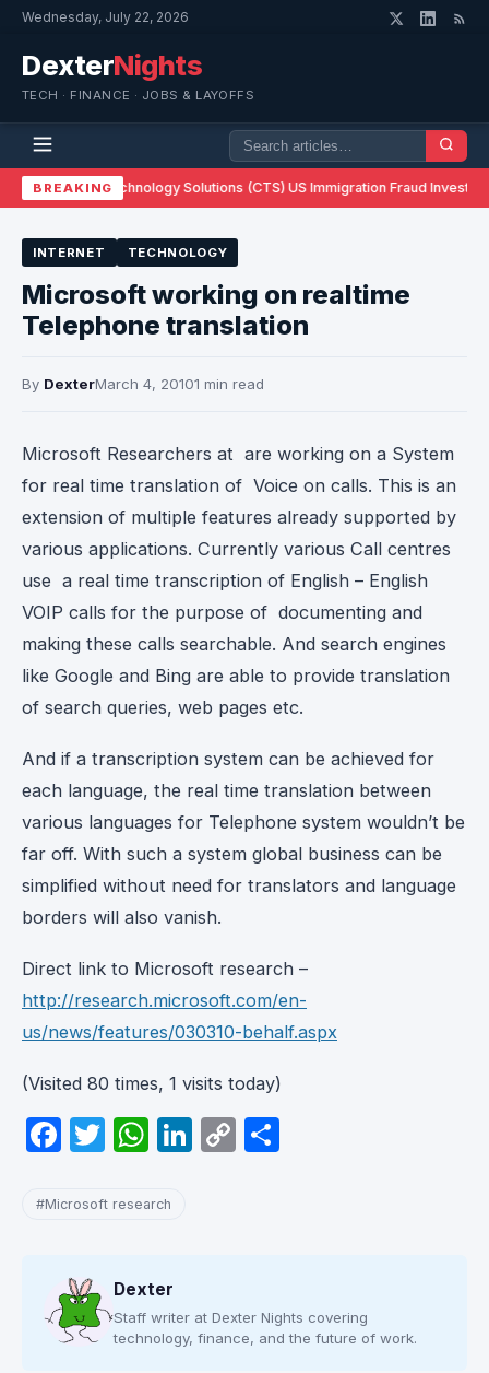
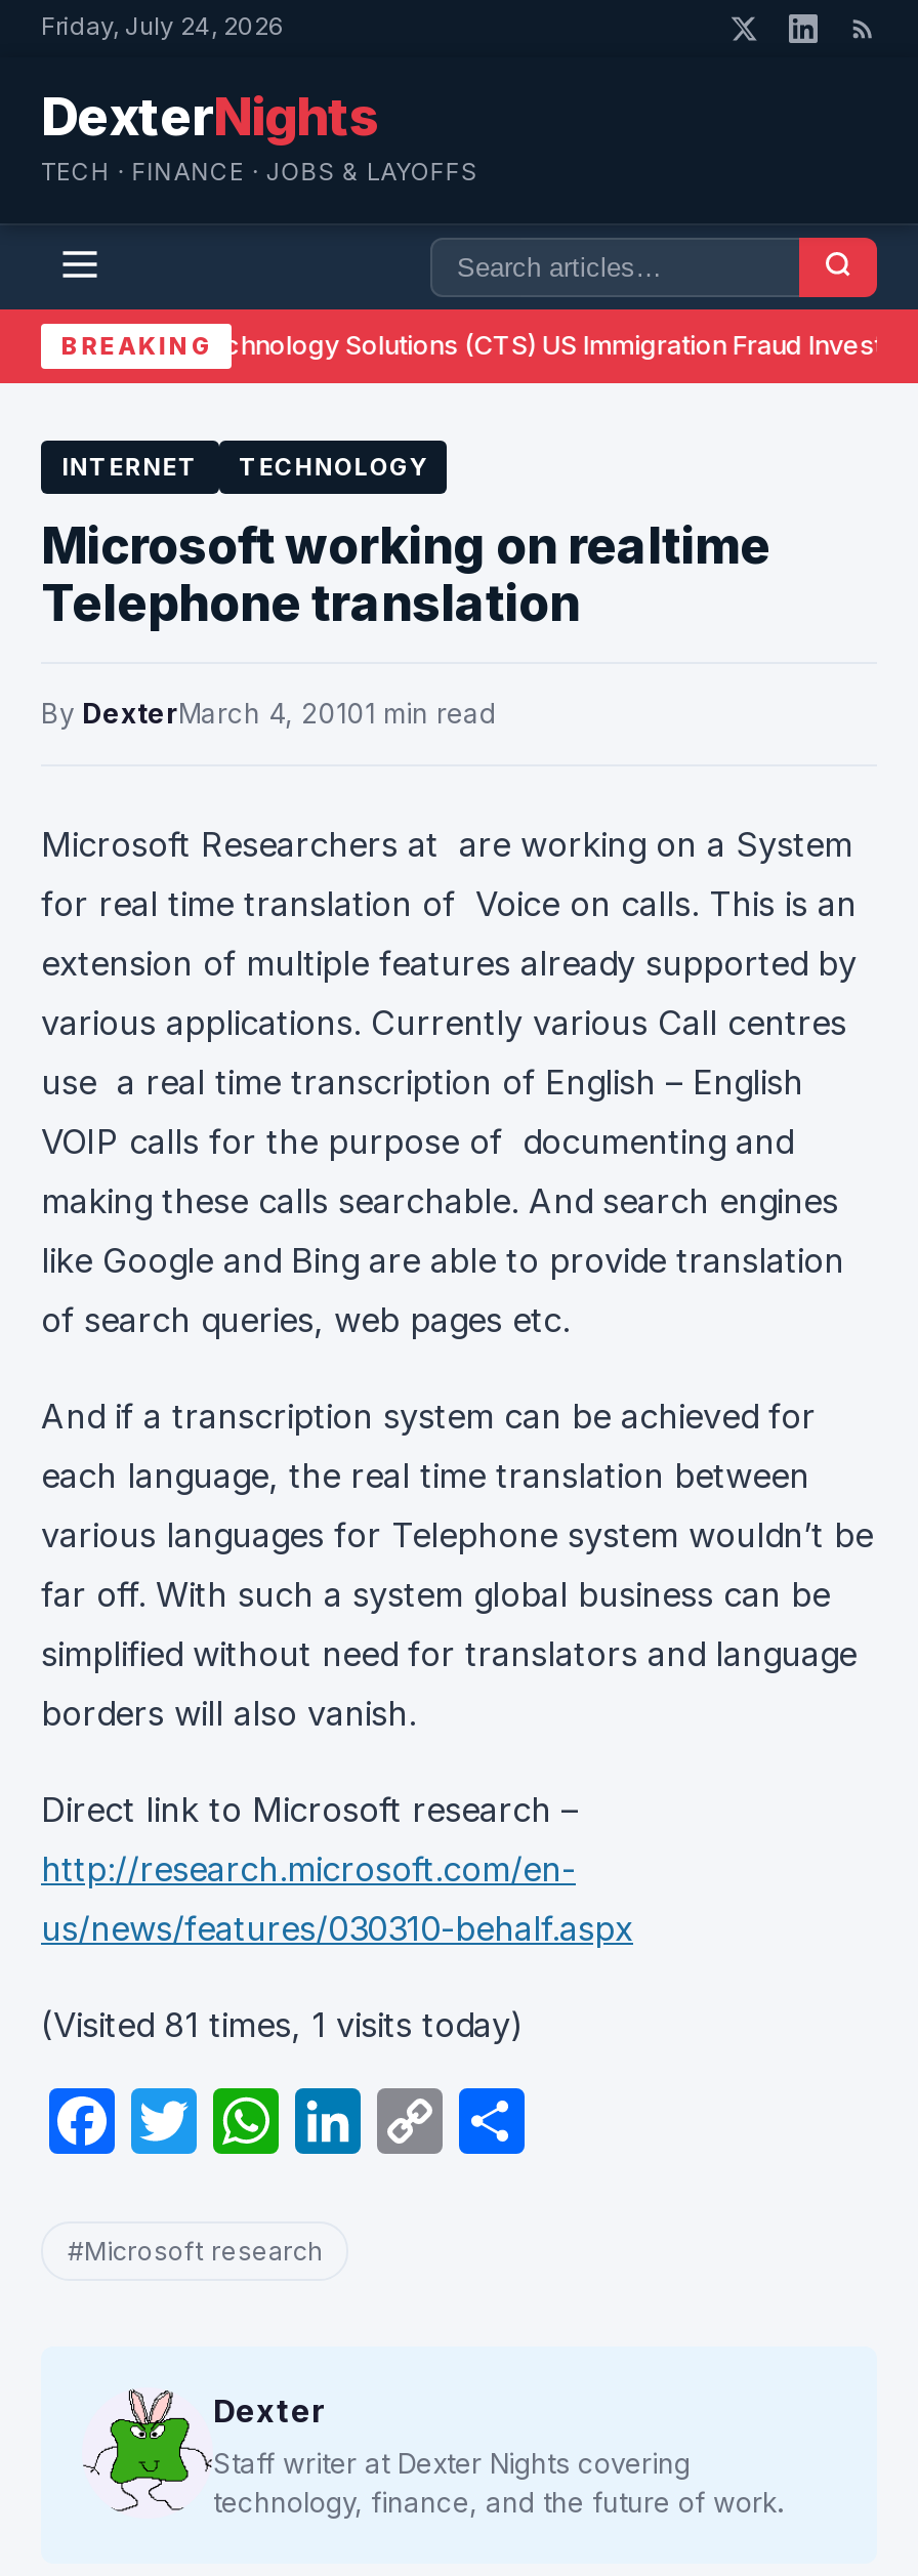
- Wednesday, July 22, 2026
+ Friday, July 24, 2026

- (Visited 80 times, 1 visits today)
+ (Visited 81 times, 1 visits today)
